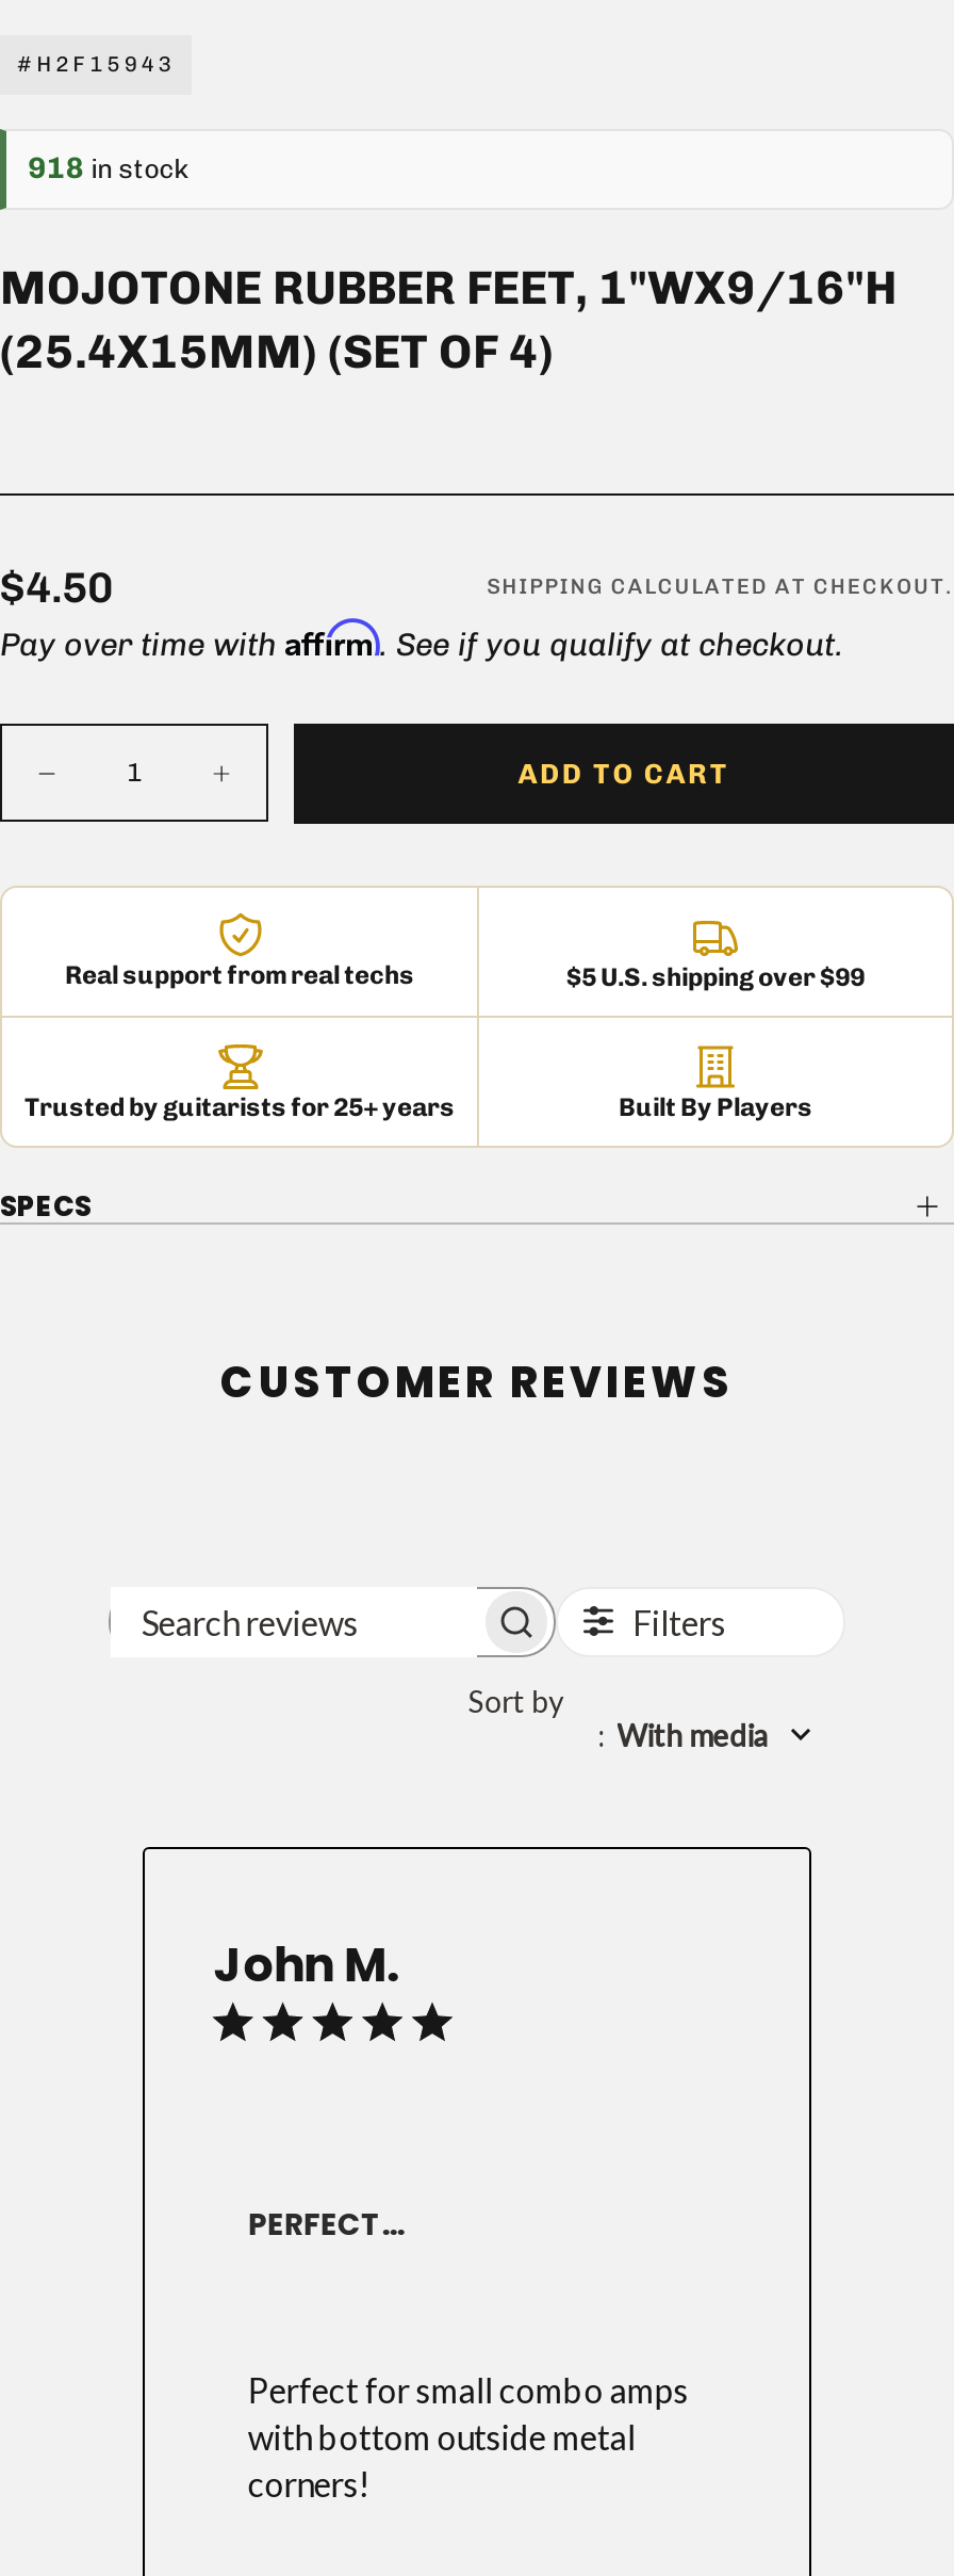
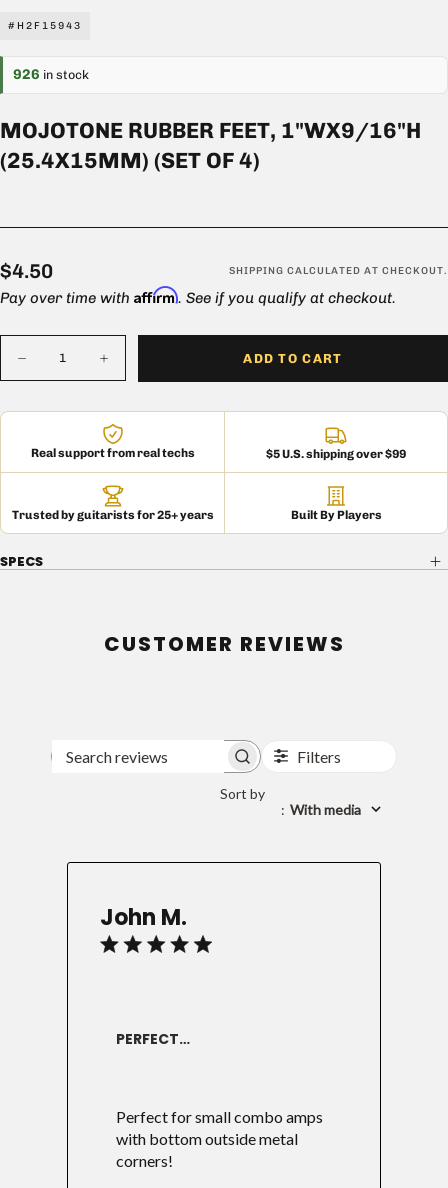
- 918 in stock
+ 926 in stock
